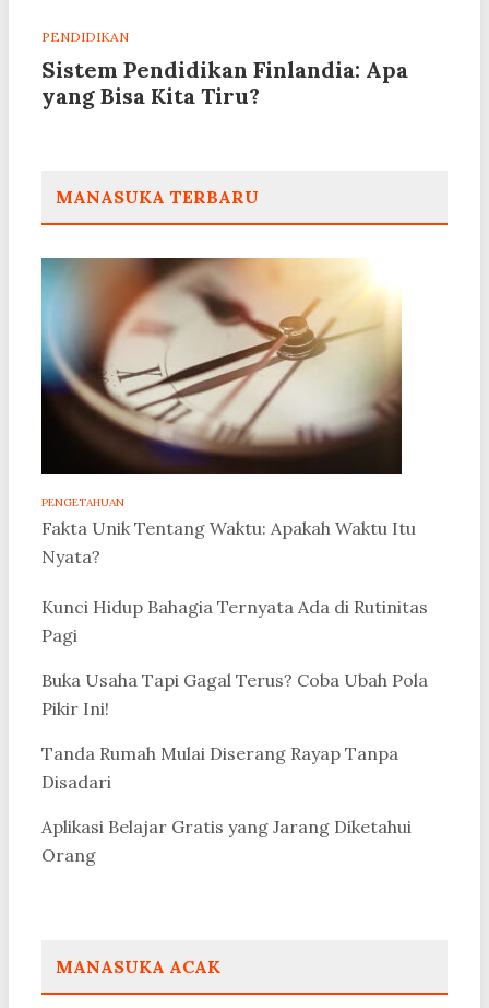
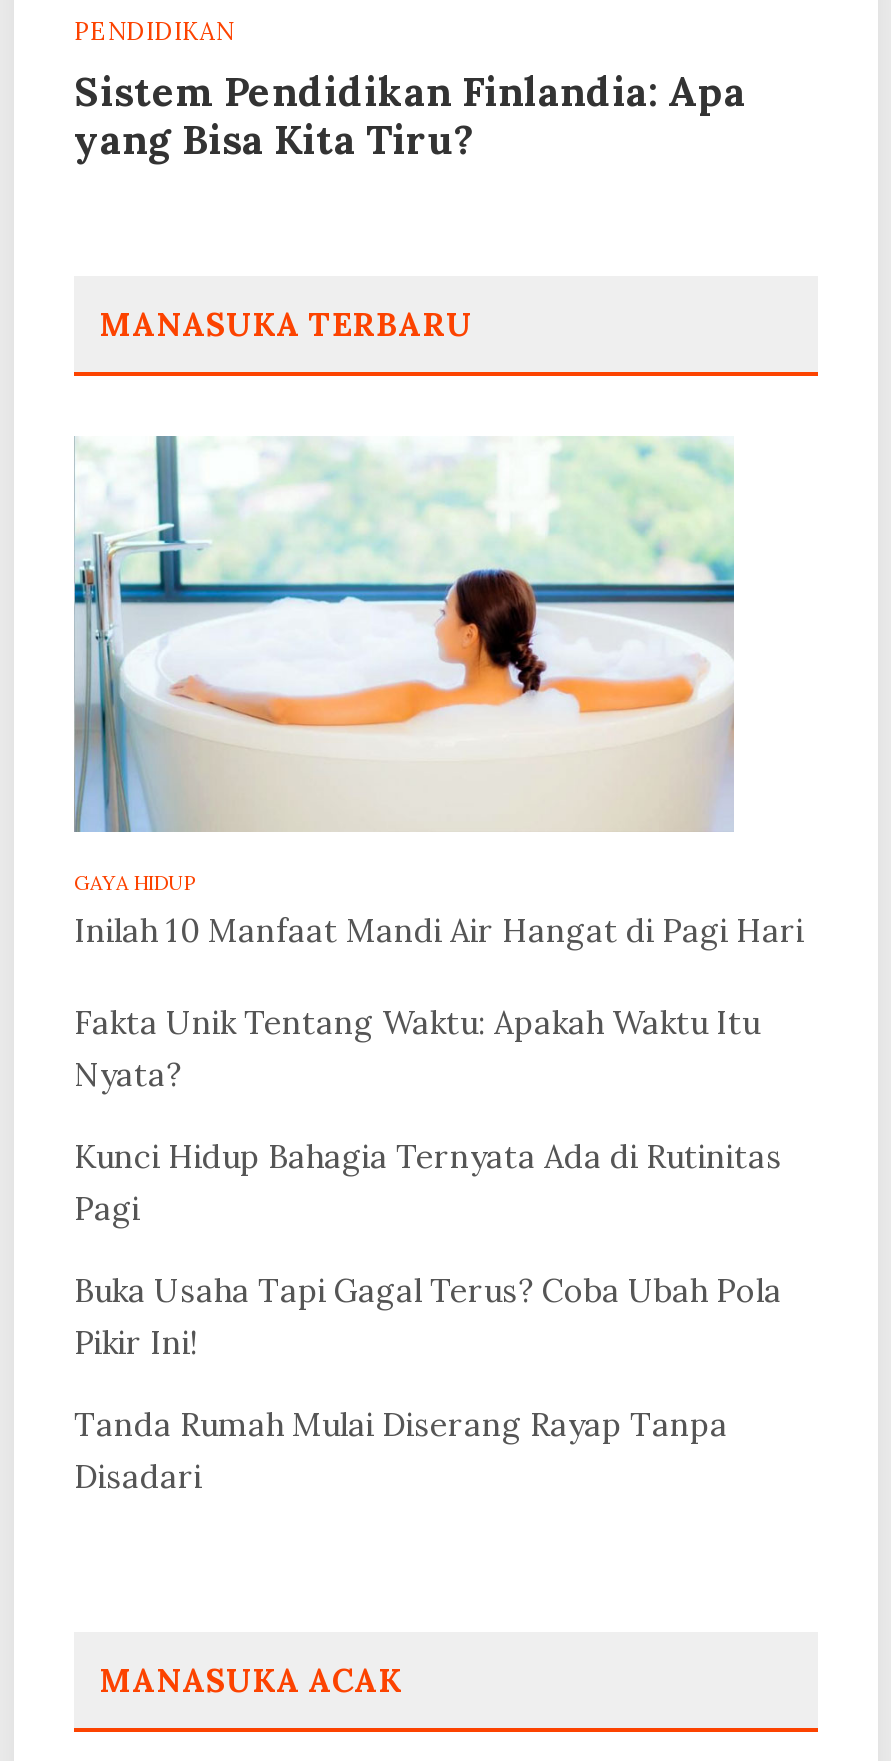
- [image]
- PENGETAHUAN
+ [image]
+ GAYA HIDUP
+ Inilah 10 Manfaat Mandi Air Hangat di Pagi Hari

moved down: Fakta Unik Tentang Waktu: Apakah Waktu Itu | Nyata?

moved down: Kunci Hidup Bahagia Ternyata Ada di Rutinitas | Pagi | Buka Usaha Tapi Gagal Terus? Coba Ubah Pola | Pikir Ini! | Tanda Rumah Mulai Diserang Rayap Tanpa | Disadari

- Aplikasi Belajar Gratis yang Jarang Diketahui
- Orang
